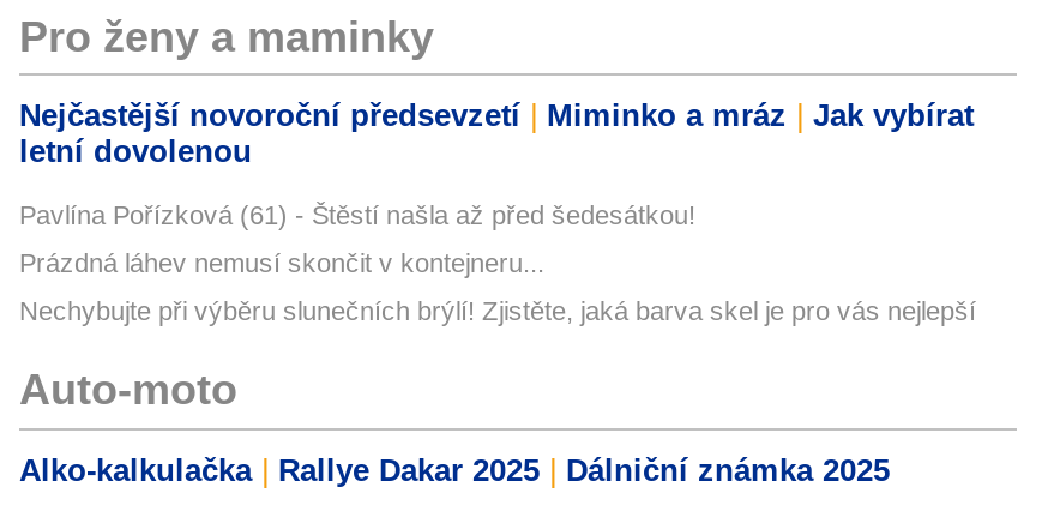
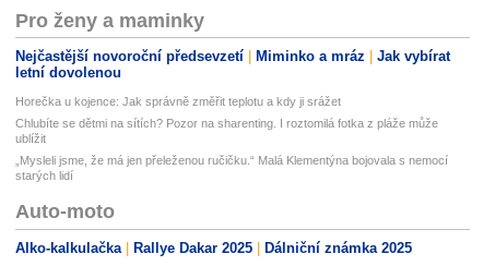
- Pavlína Pořízková (61) - Štěstí našla až před šedesátkou!
+ Horečka u kojence: Jak správně změřit teplotu a kdy ji srážet

- Prázdná láhev nemusí skončit v kontejneru...
+ Chlubíte se dětmi na sítích? Pozor na sharenting. I roztomilá fotka z pláže může
+ ublížit

- Nechybujte při výběru slunečních brýlí! Zjistěte, jaká barva skel je pro vás nejlepší
+ „Mysleli jsme, že má jen přeleženou ručičku.“ Malá Klementýna bojovala s nemocí
+ starých lidí
